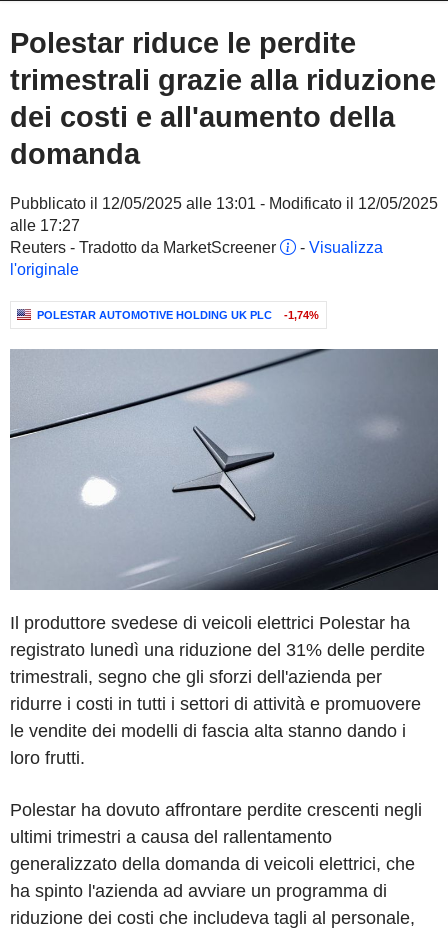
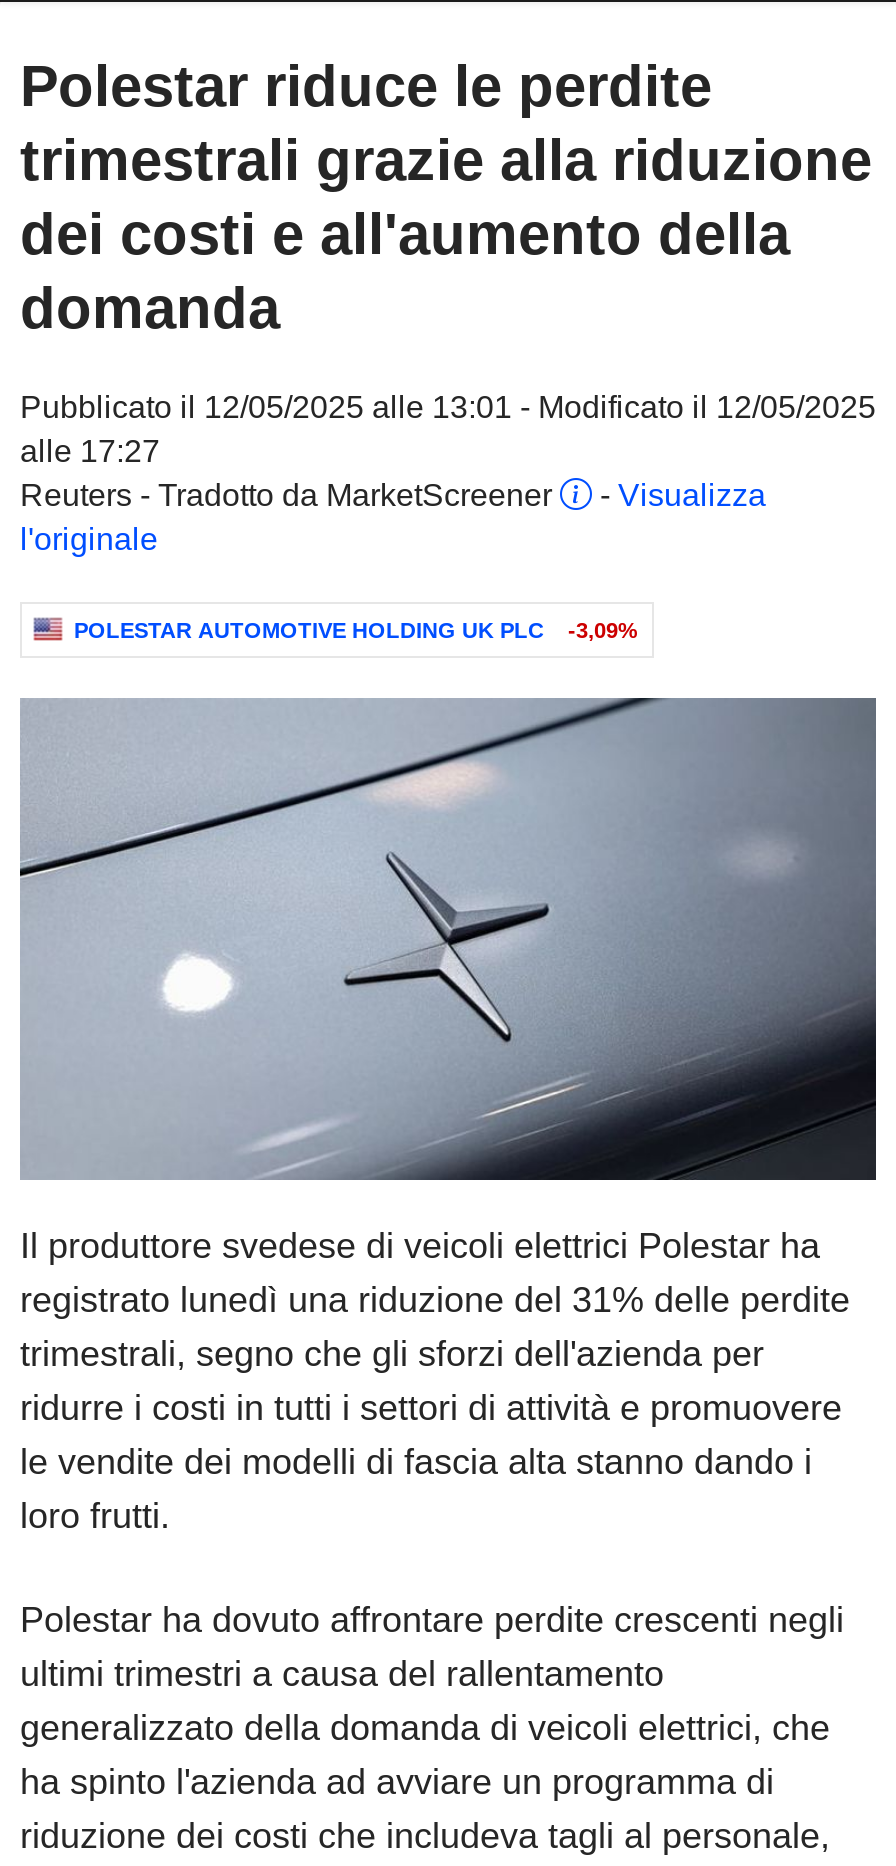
- POLESTAR AUTOMOTIVE HOLDING UK PLC -1,74%
+ POLESTAR AUTOMOTIVE HOLDING UK PLC -3,09%
